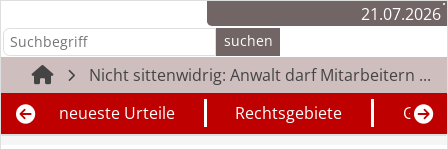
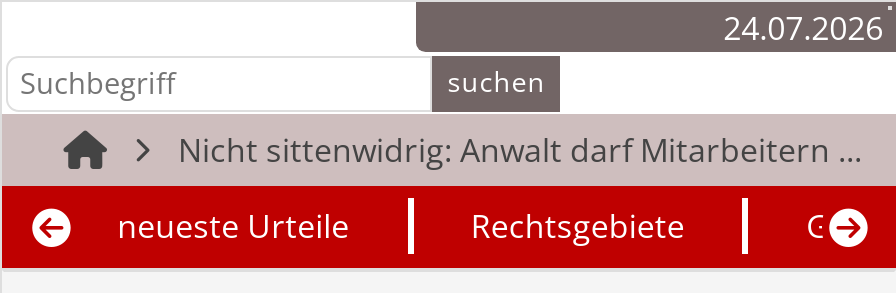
- 21.07.2026
+ 24.07.2026
